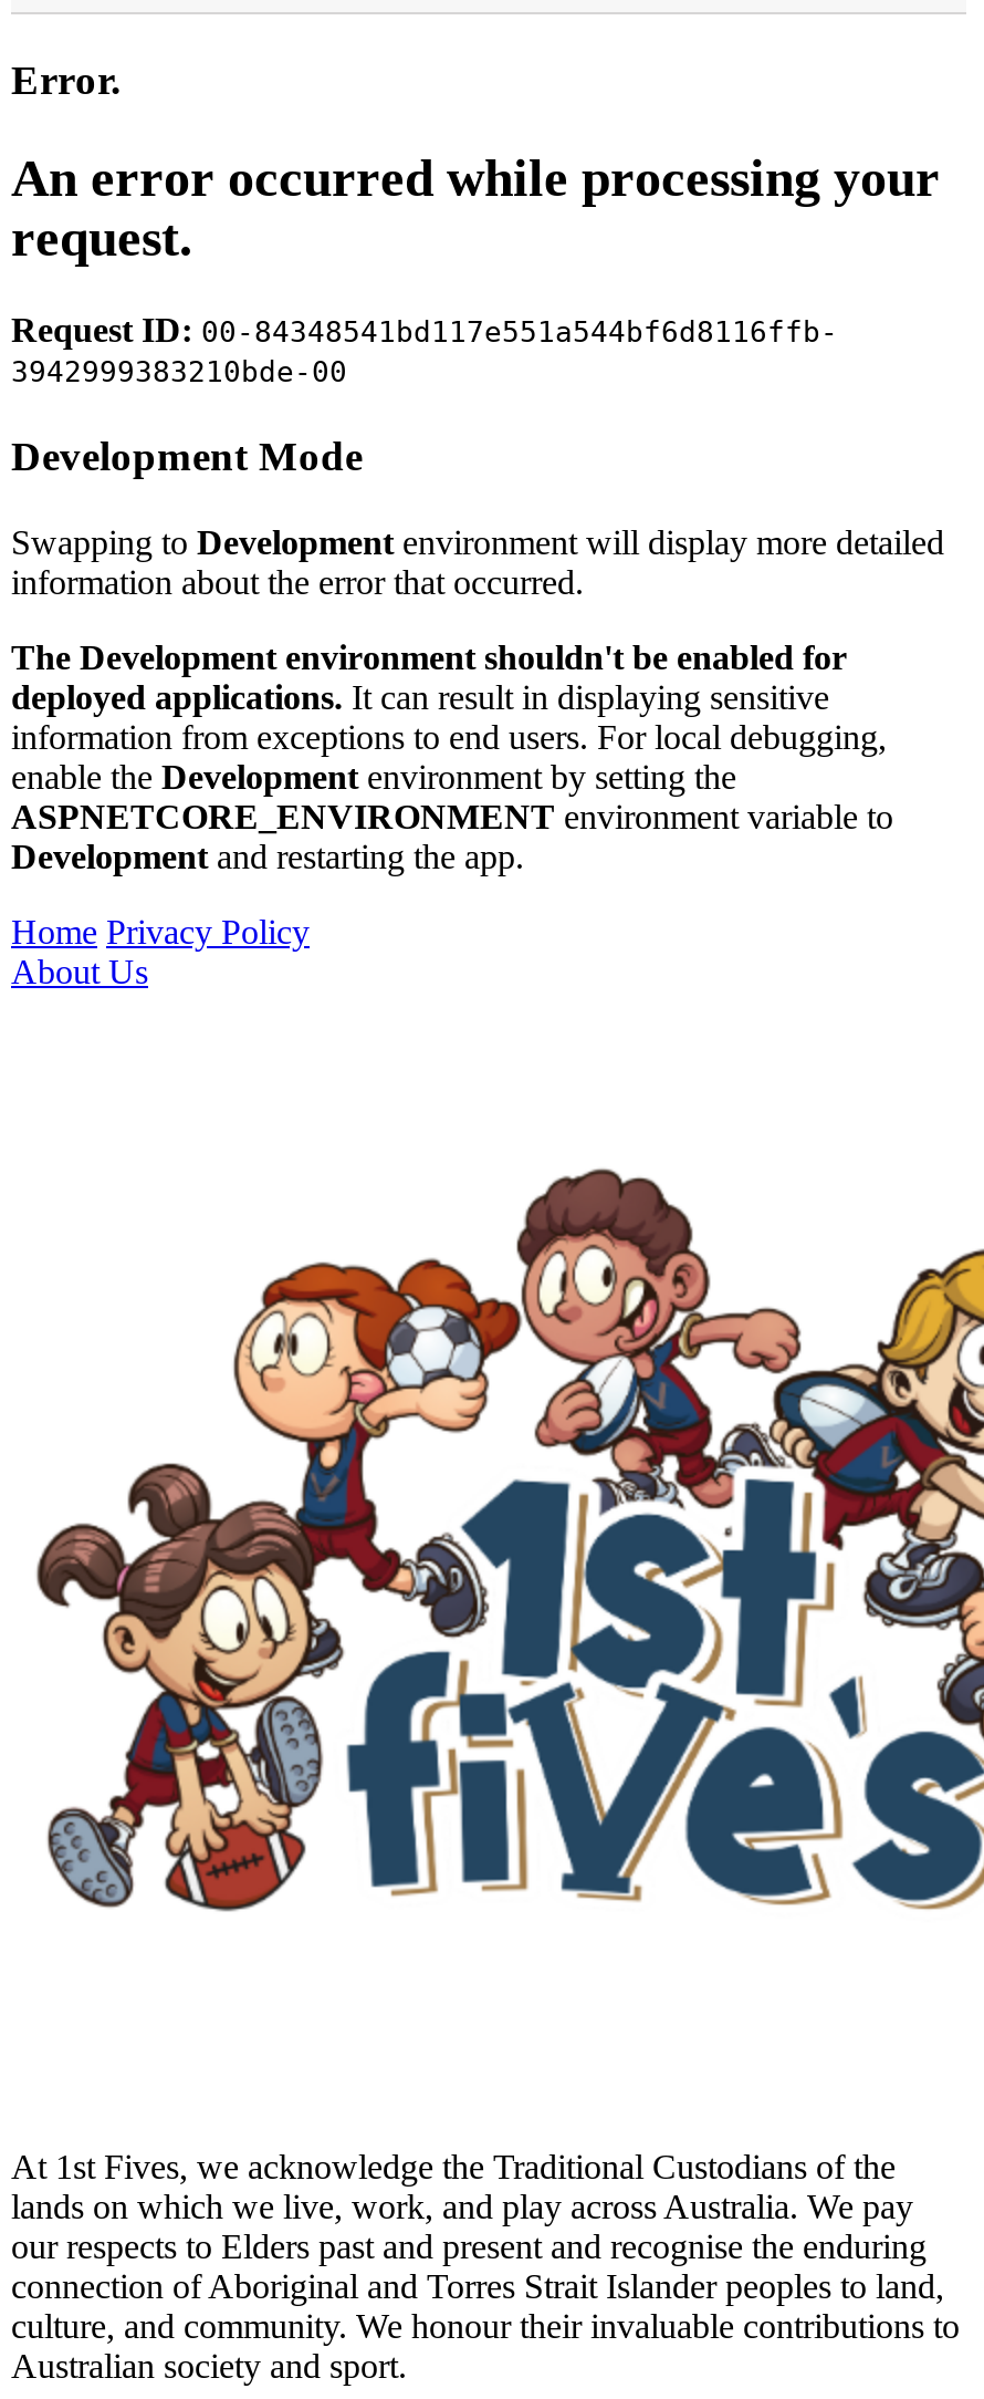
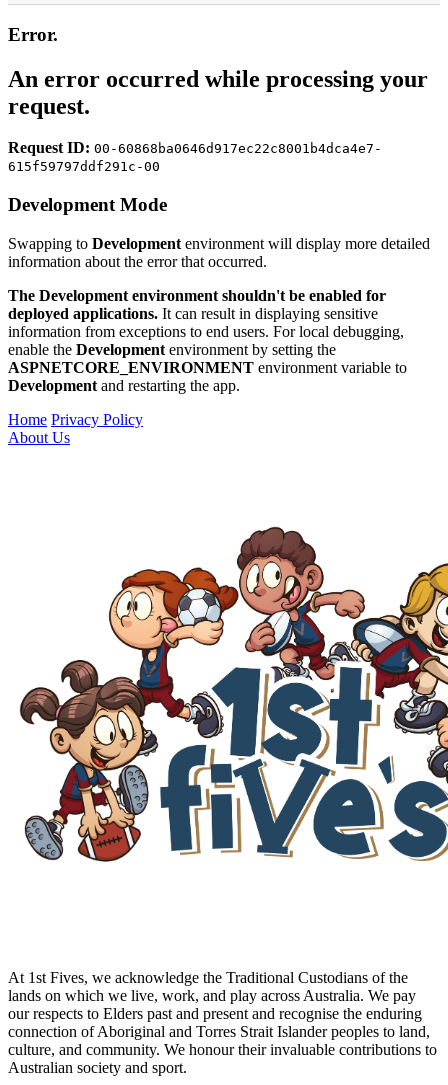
- Request ID: 00-84348541bd117e551a544bf6d8116ffb-
- 3942999383210bde-00
+ Request ID: 00-60868ba0646d917ec22c8001b4dca4e7-
+ 615f59797ddf291c-00
